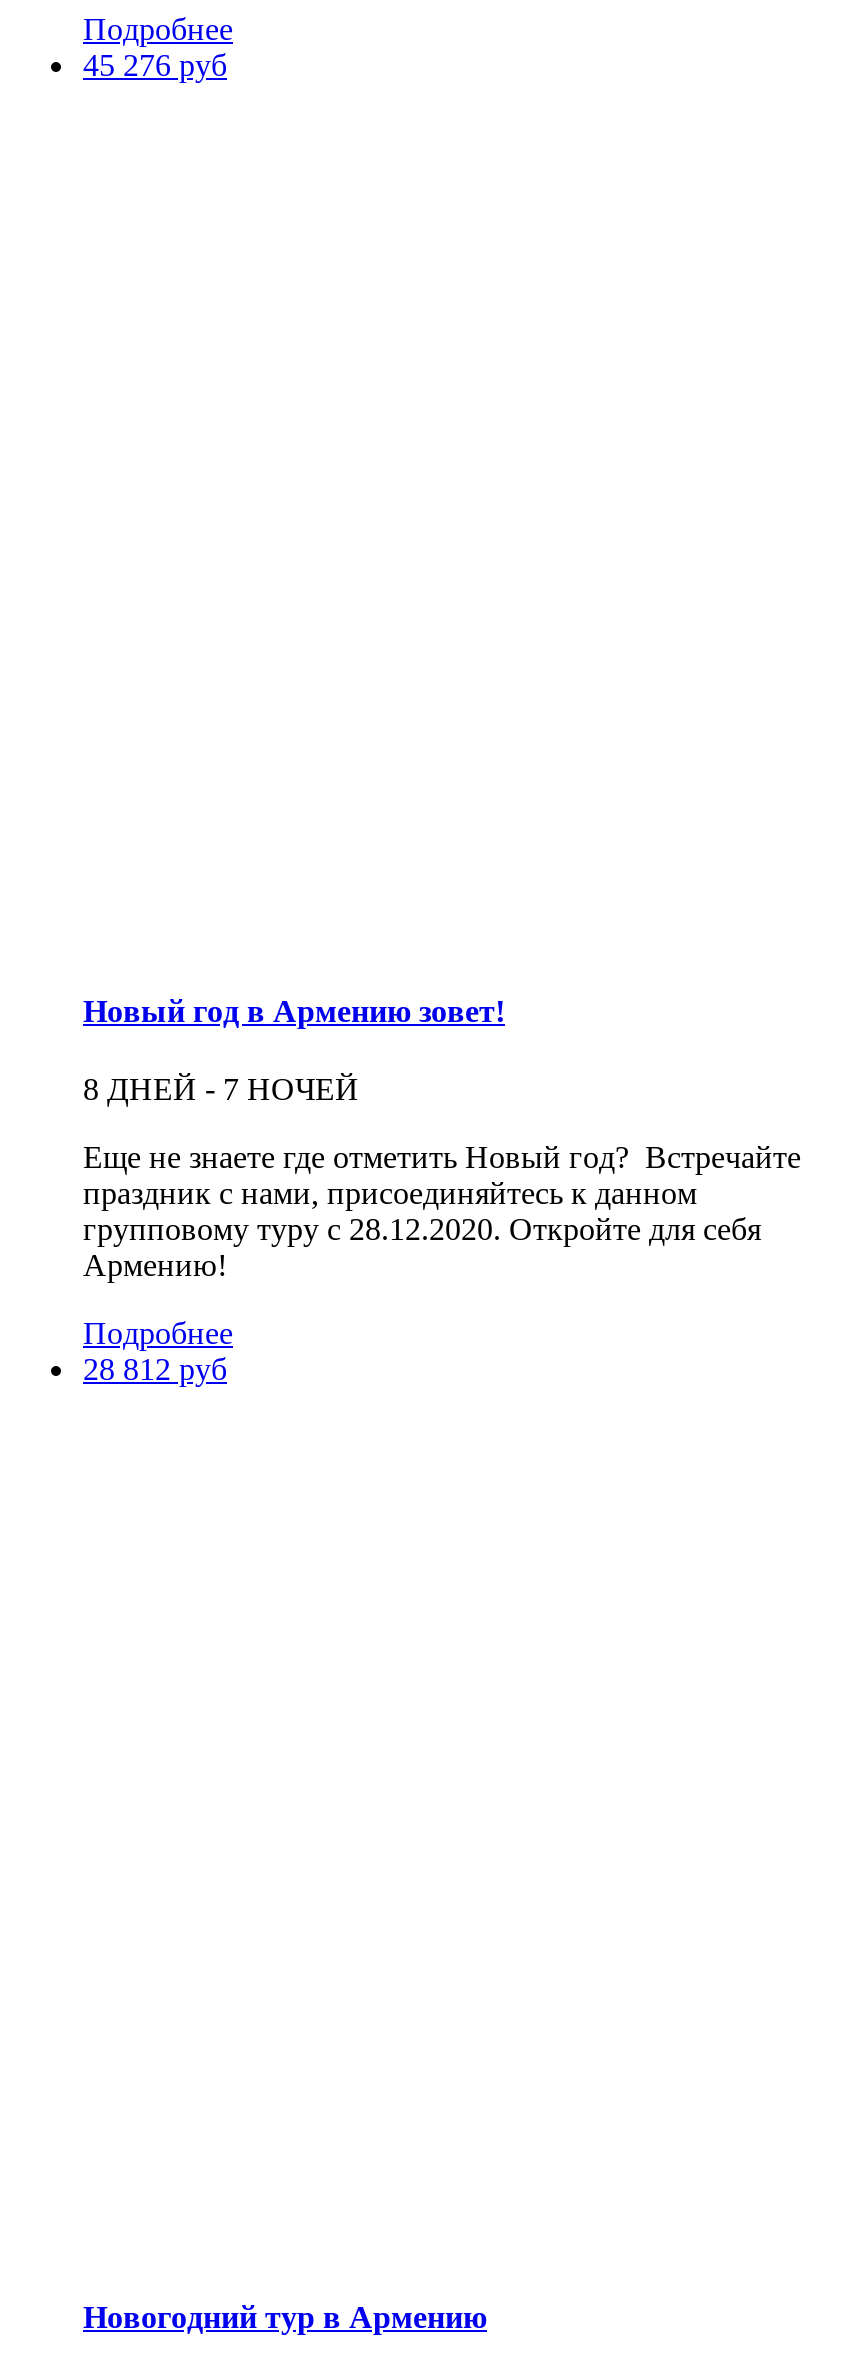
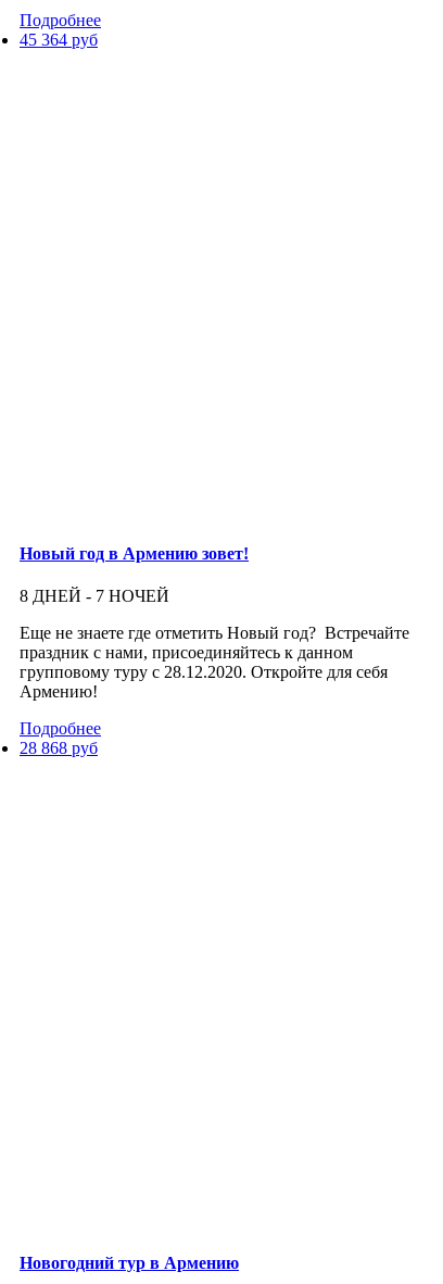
- 45 276 руб
+ 45 364 руб

- 28 812 руб
+ 28 868 руб
